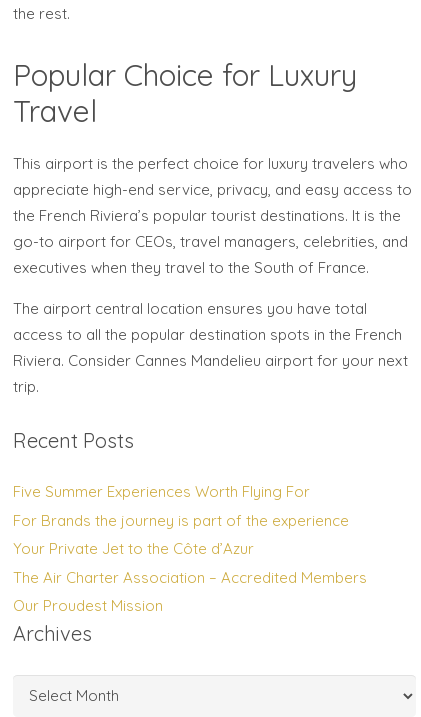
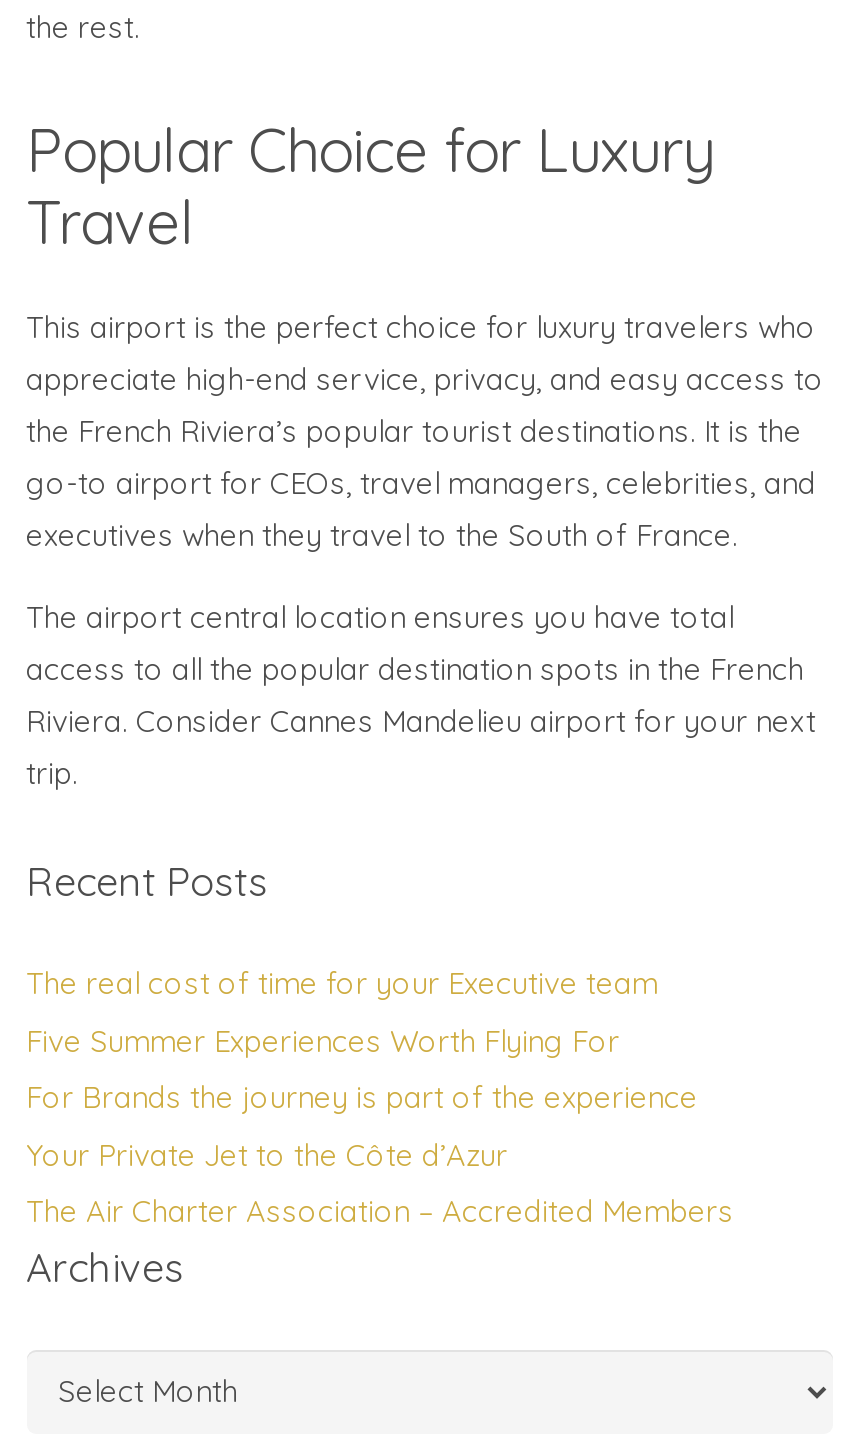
+ The real cost of time for your Executive team

moved down: Five Summer Experiences Worth Flying For | For Brands the journey is part of the experience | Your Private Jet to the Côte d’Azur | The Air Charter Association – Accredited Members

- Our Proudest Mission
